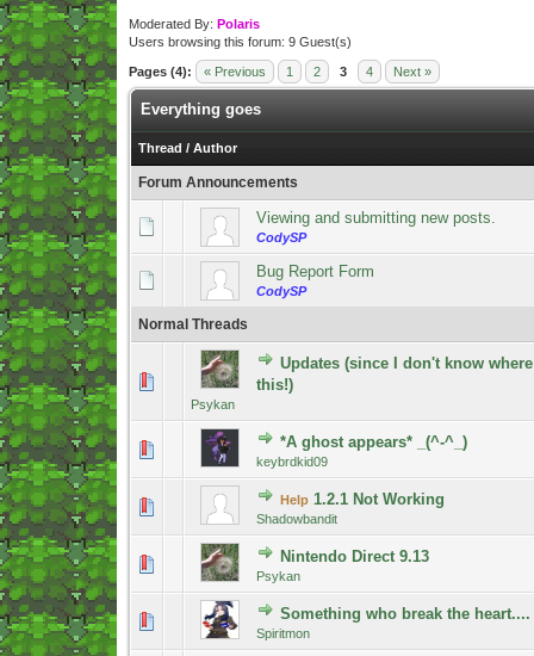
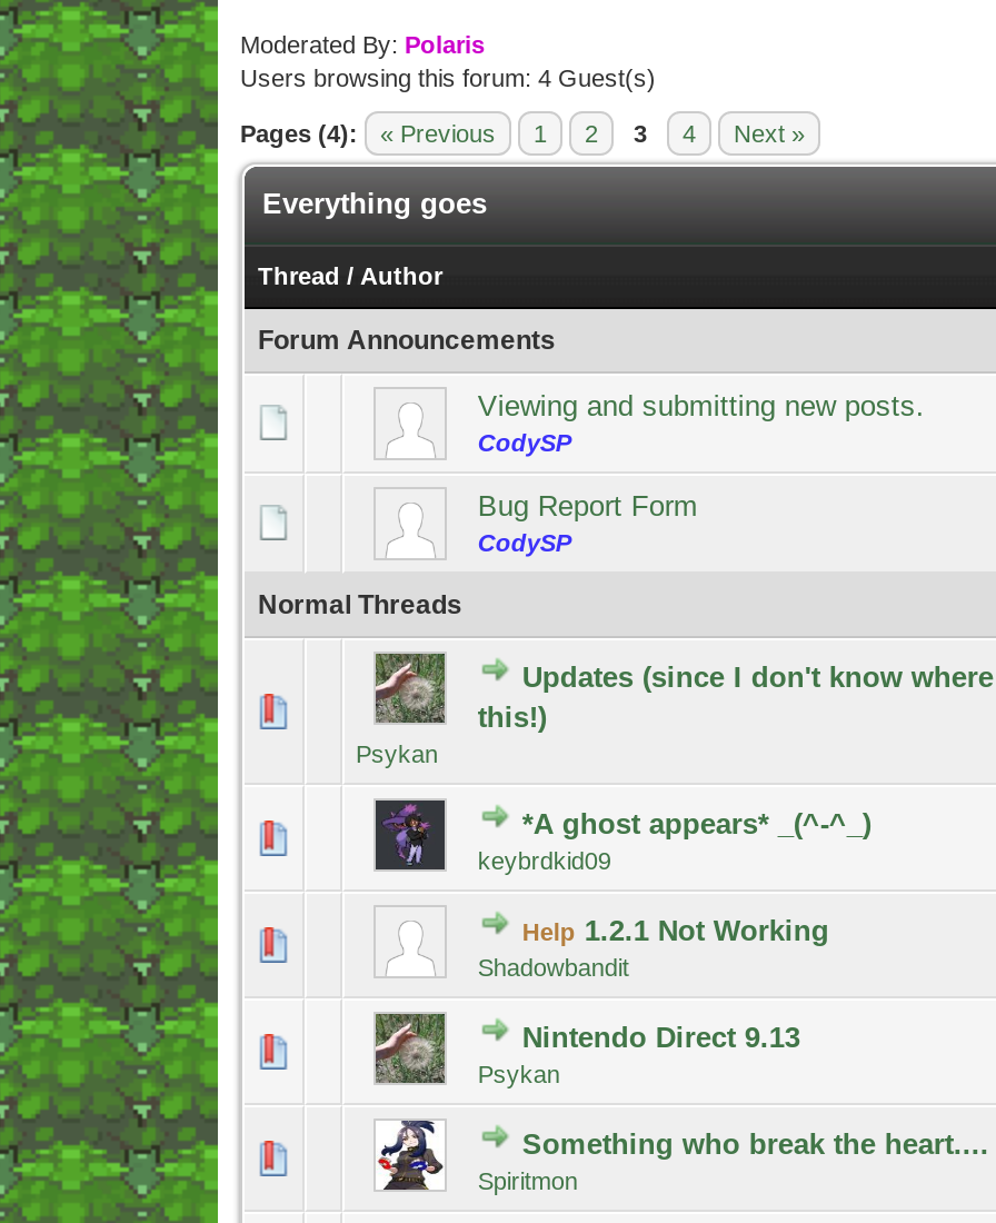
- Users browsing this forum: 9 Guest(s)
+ Users browsing this forum: 4 Guest(s)
